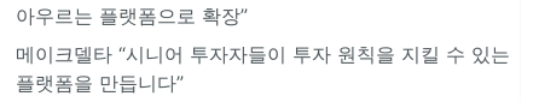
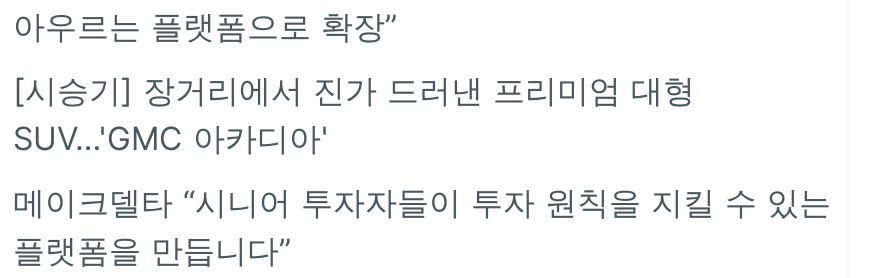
+ [시승기] 장거리에서 진가 드러낸 프리미엄 대형
+ SUV…'GMC 아카디아'
